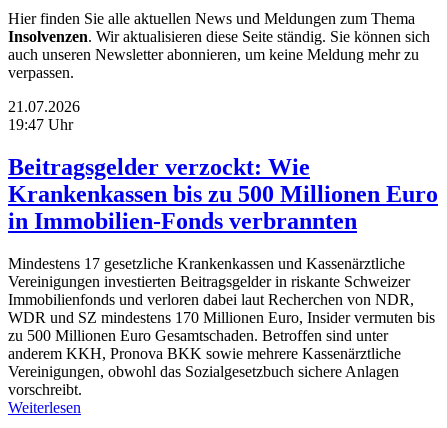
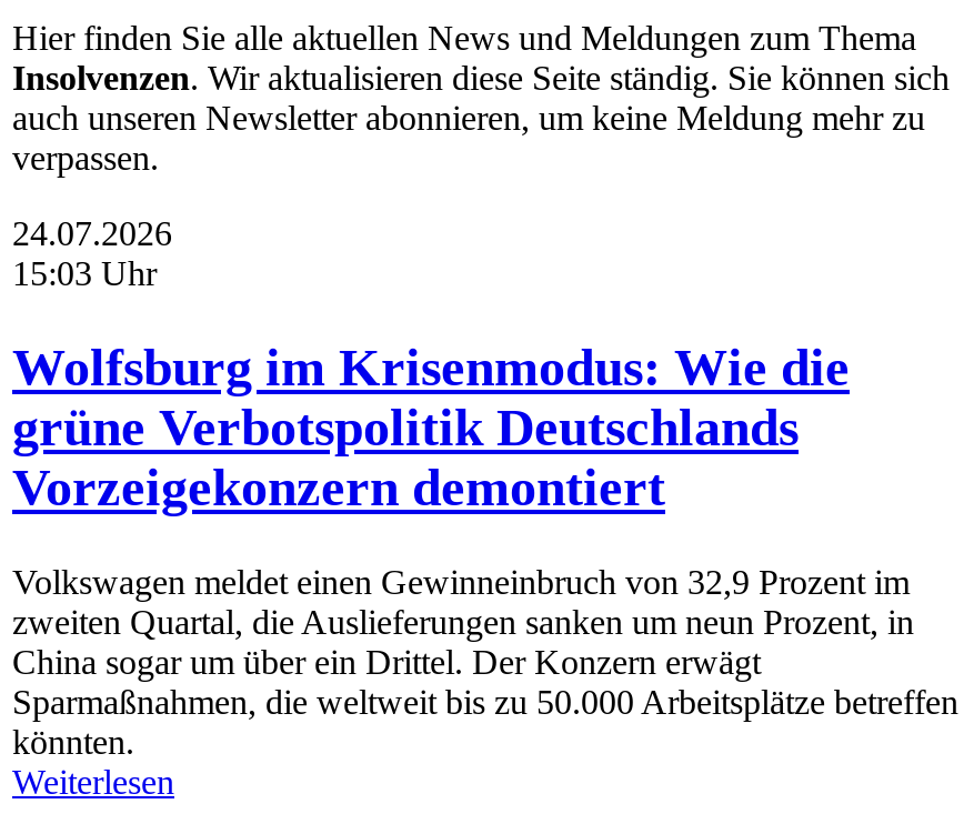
- 21.07.2026
- 19:47 Uhr
+ 24.07.2026
+ 15:03 Uhr

- Beitragsgelder verzockt: Wie
- Krankenkassen bis zu 500 Millionen Euro
- in Immobilien-Fonds verbrannten
+ Wolfsburg im Krisenmodus: Wie die
+ grüne Verbotspolitik Deutschlands
+ Vorzeigekonzern demontiert

- Mindestens 17 gesetzliche Krankenkassen und Kassenärztliche
- Vereinigungen investierten Beitragsgelder in riskante Schweizer
- Immobilienfonds und verloren dabei laut Recherchen von NDR,
- WDR und SZ mindestens 170 Millionen Euro, Insider vermuten bis
- zu 500 Millionen Euro Gesamtschaden. Betroffen sind unter
- anderem KKH, Pronova BKK sowie mehrere Kassenärztliche
- Vereinigungen, obwohl das Sozialgesetzbuch sichere Anlagen
- vorschreibt.
+ Volkswagen meldet einen Gewinneinbruch von 32,9 Prozent im
+ zweiten Quartal, die Auslieferungen sanken um neun Prozent, in
+ China sogar um über ein Drittel. Der Konzern erwägt
+ Sparmaßnahmen, die weltweit bis zu 50.000 Arbeitsplätze betreffen
+ könnten.
